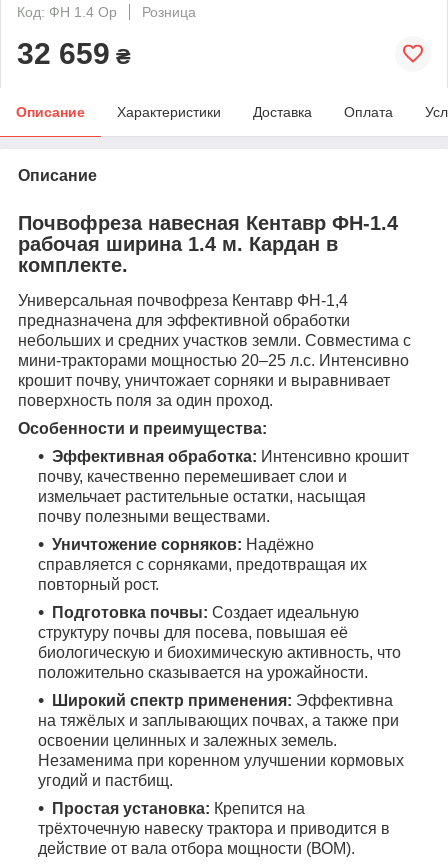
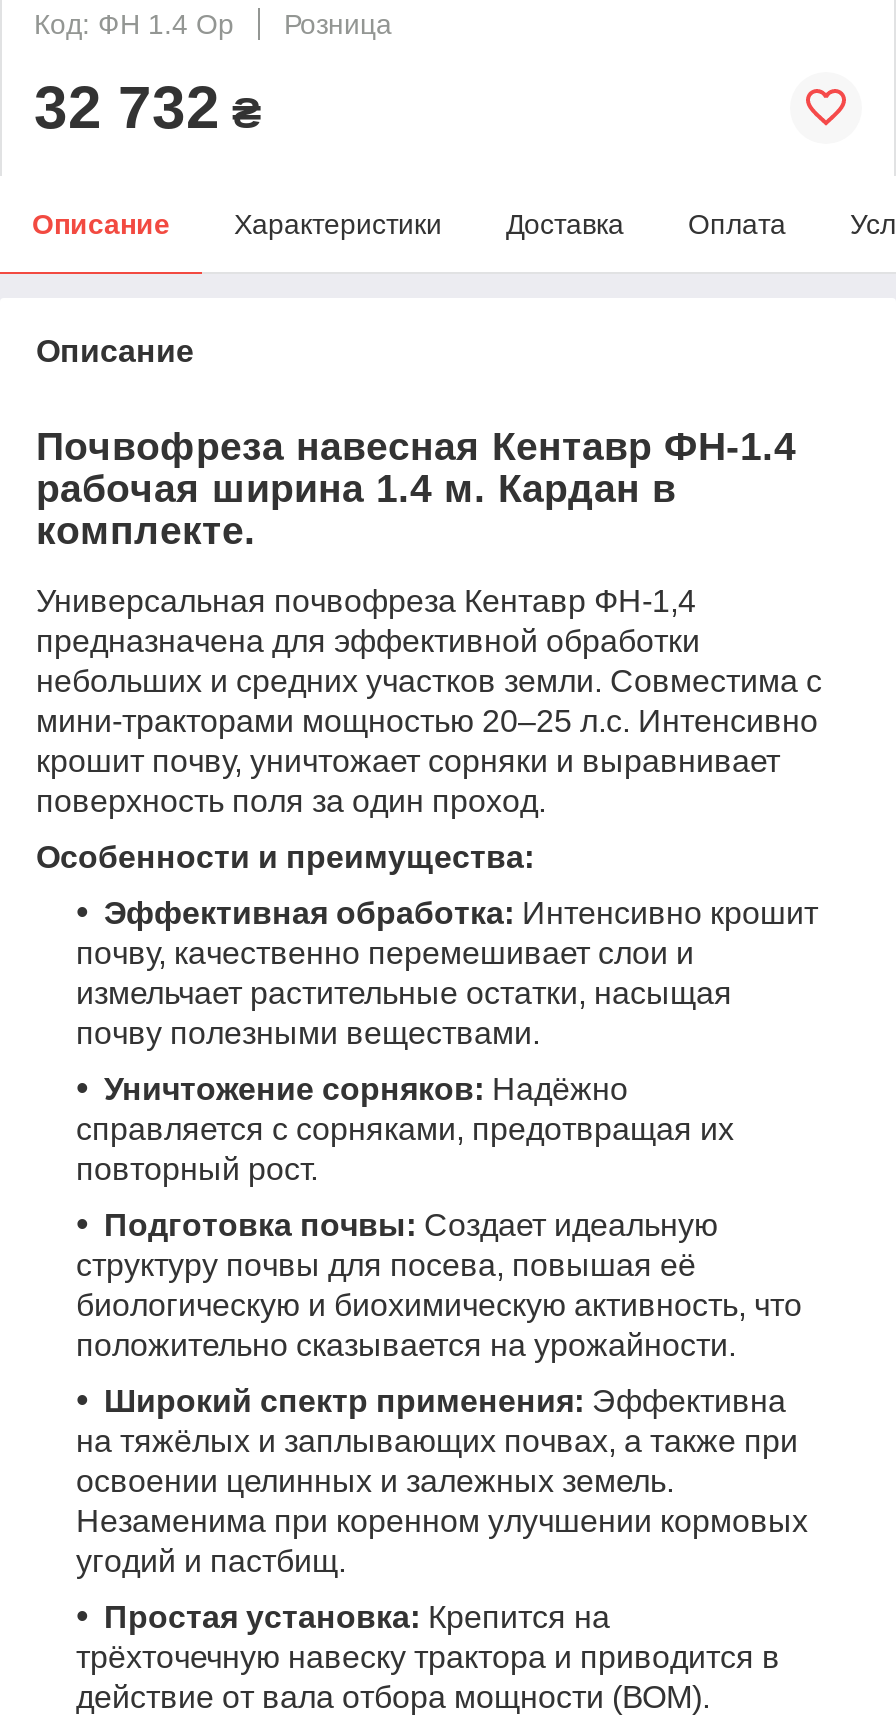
- 32 659 ₴
+ 32 732 ₴
